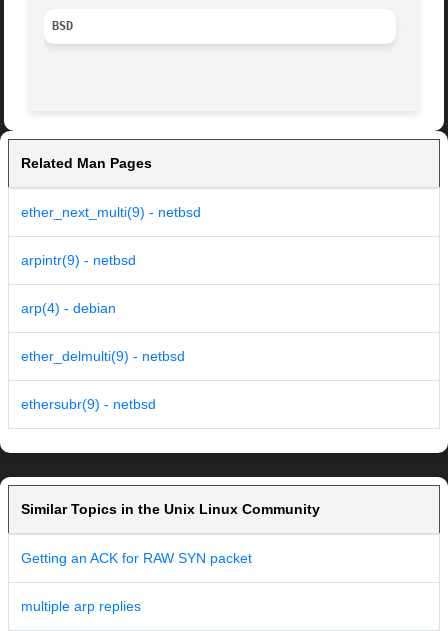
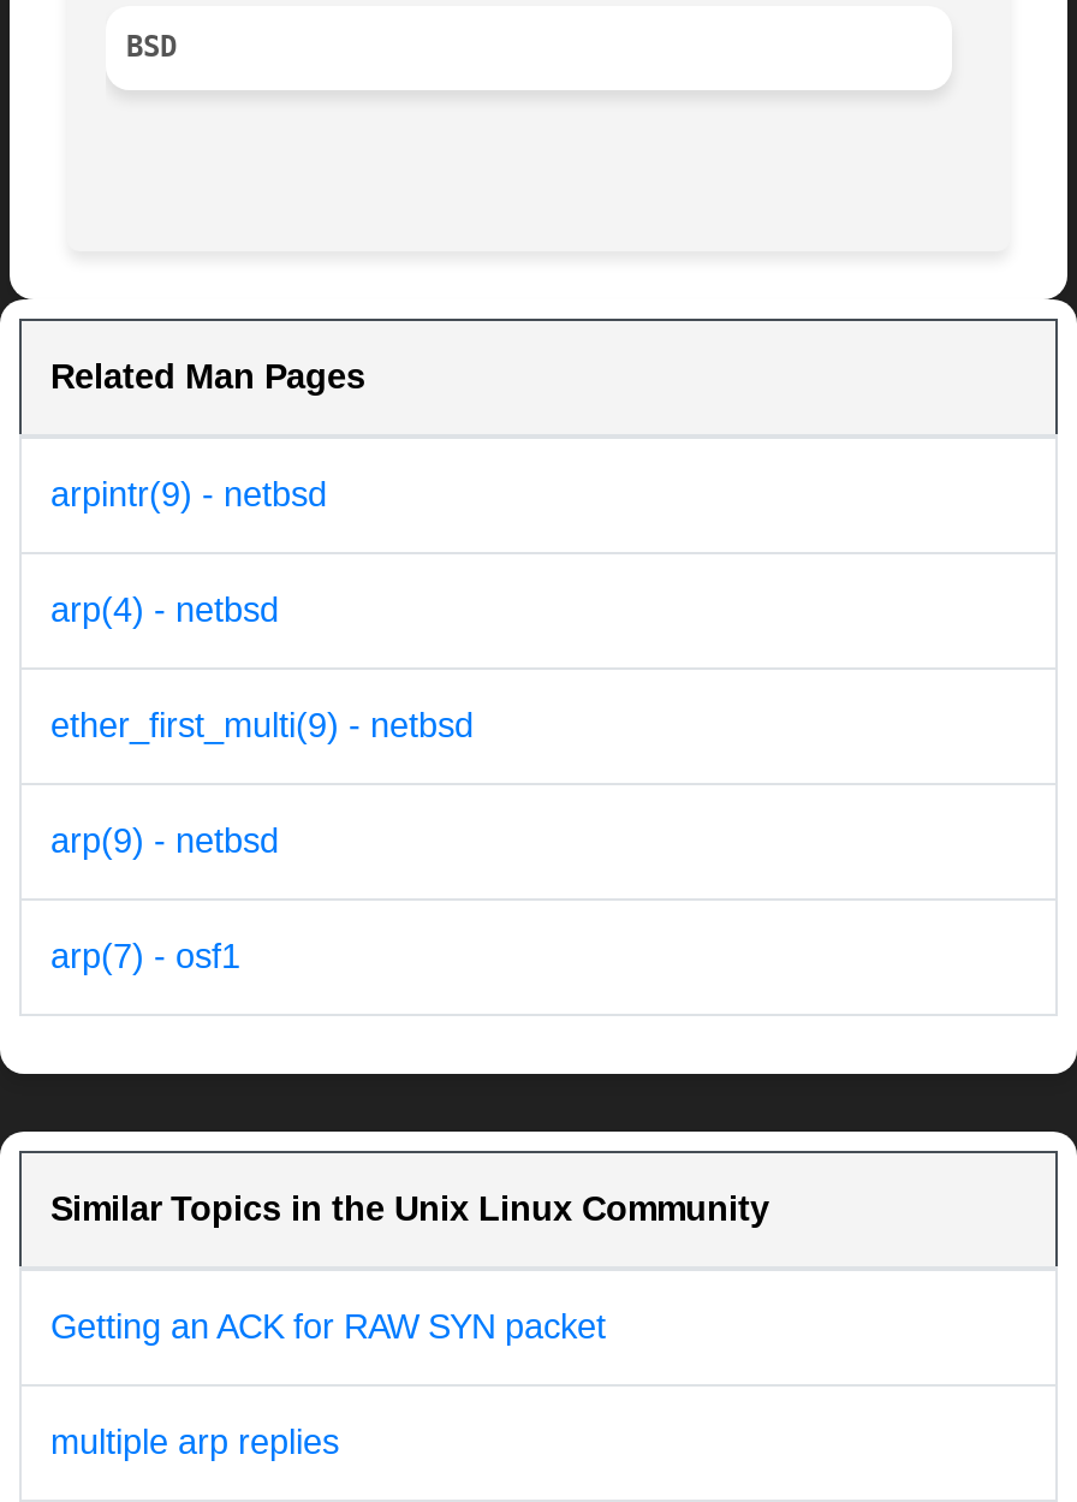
- ether_next_multi(9) - netbsd

moved up: arpintr(9) - netbsd

- arp(4) - debian
- ether_delmulti(9) - netbsd
- ethersubr(9) - netbsd
+ arp(4) - netbsd
+ ether_first_multi(9) - netbsd
+ arp(9) - netbsd
+ arp(7) - osf1
